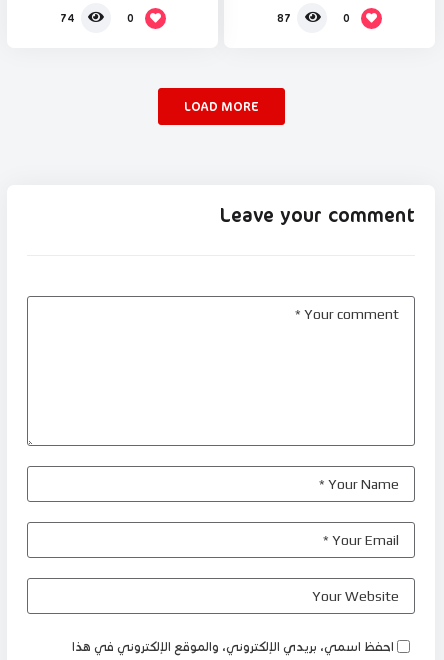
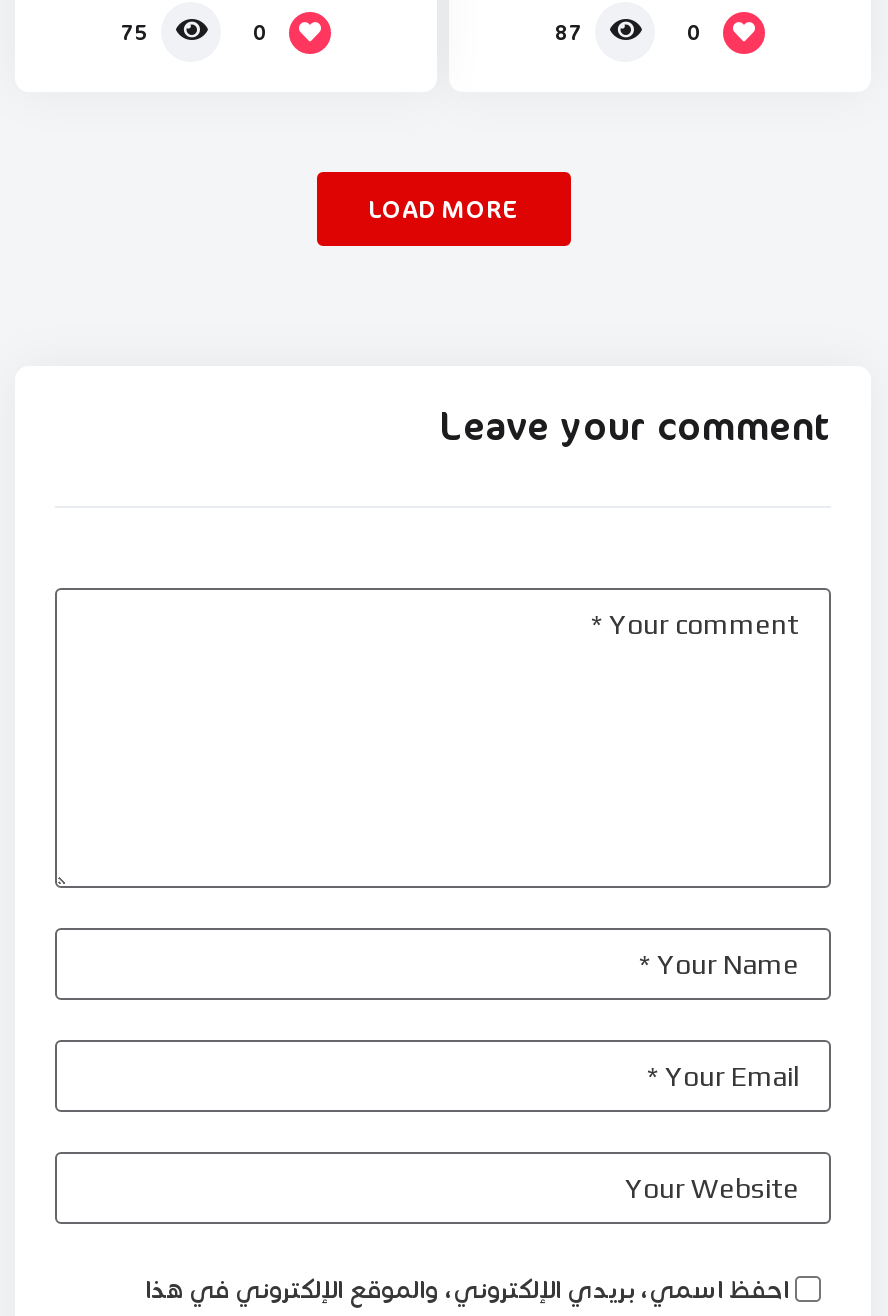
- 74
+ 75
